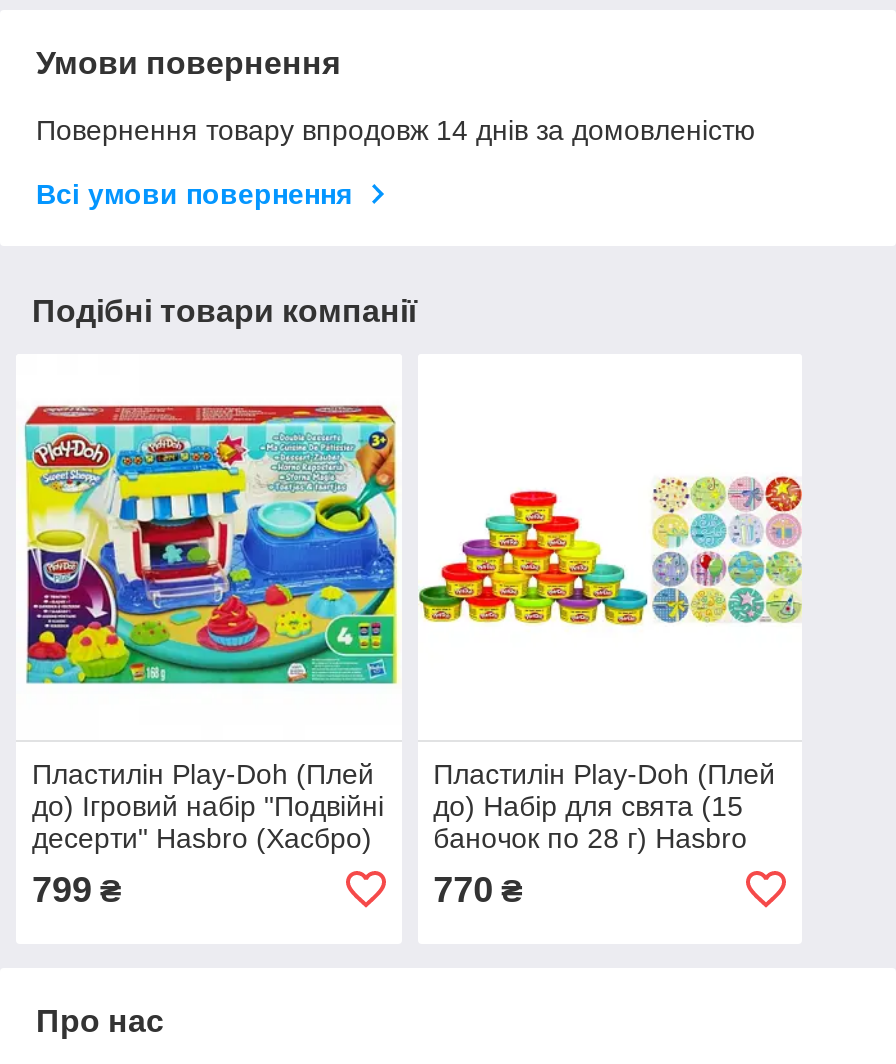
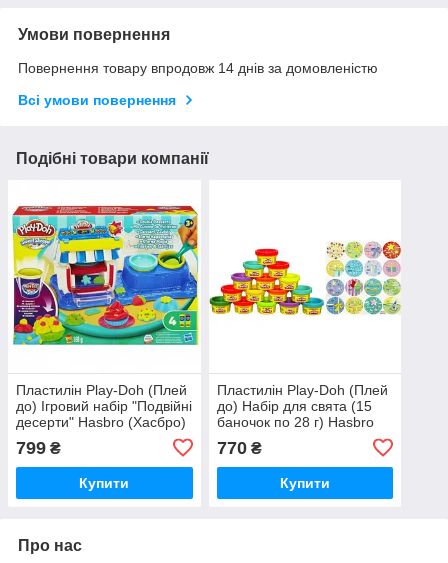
+ Купити

+ Купити
